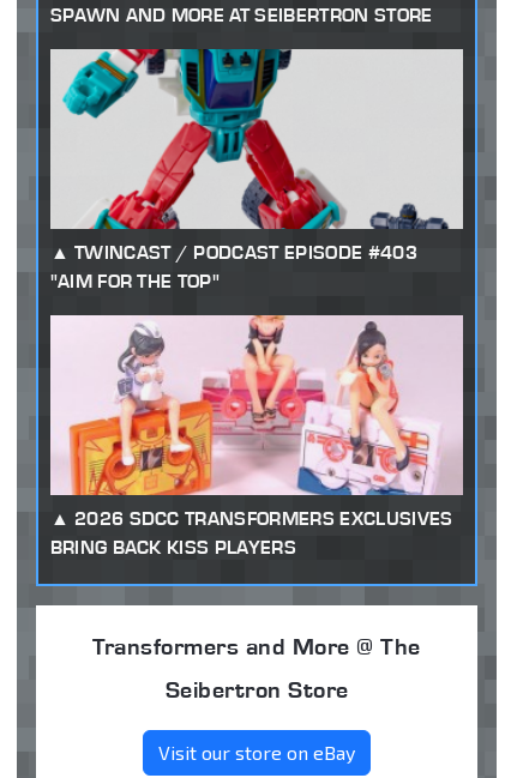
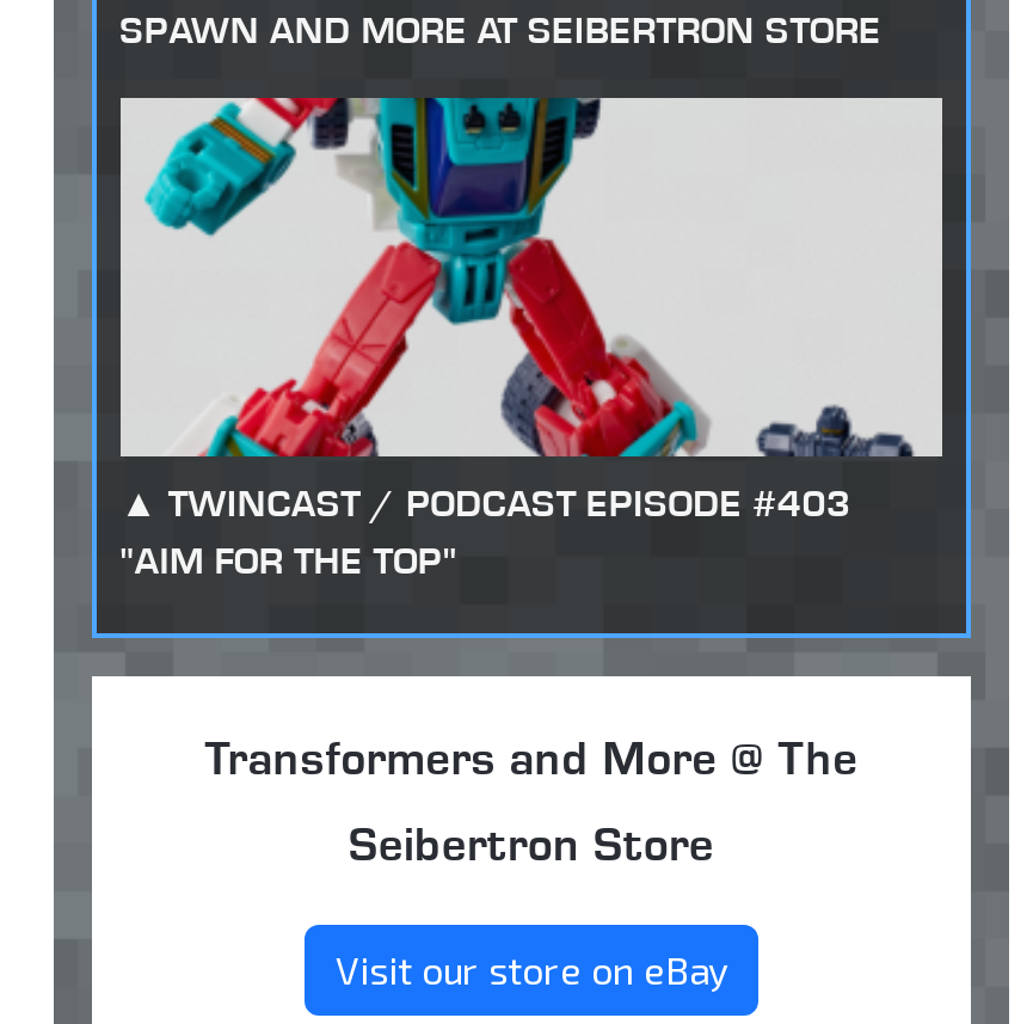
- [image]
- 2026 SDCC TRANSFORMERS EXCLUSIVES
- BRING BACK KISS PLAYERS
